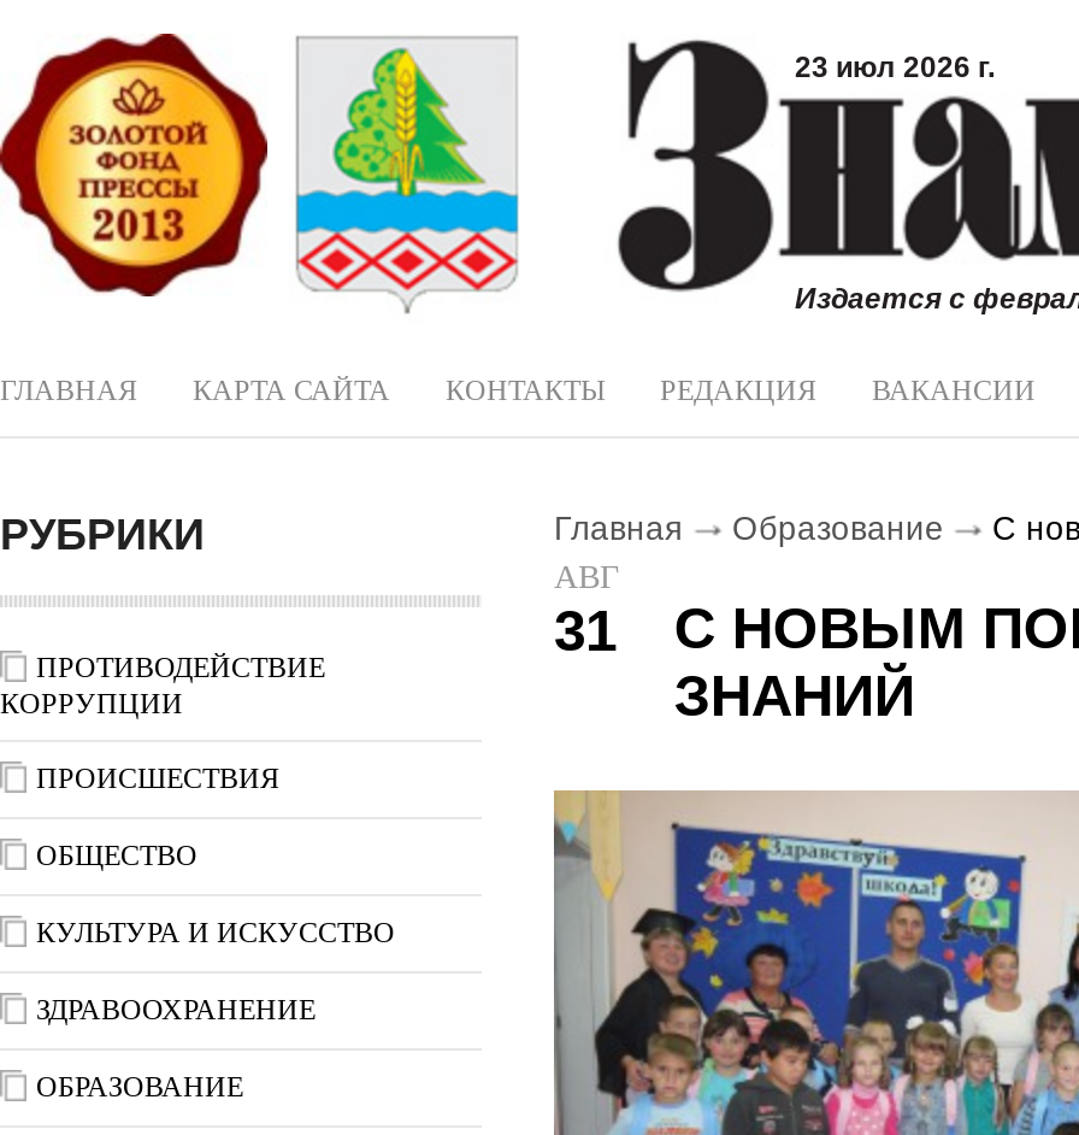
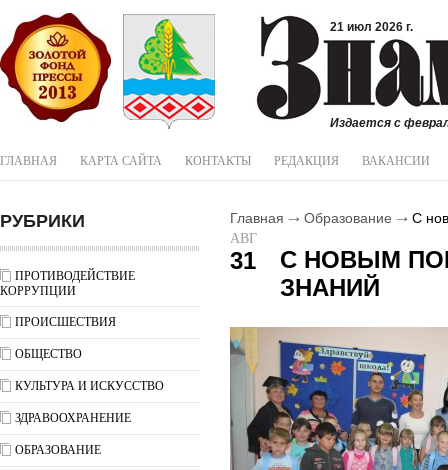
- 23 июл 2026 г.
+ 21 июл 2026 г.
